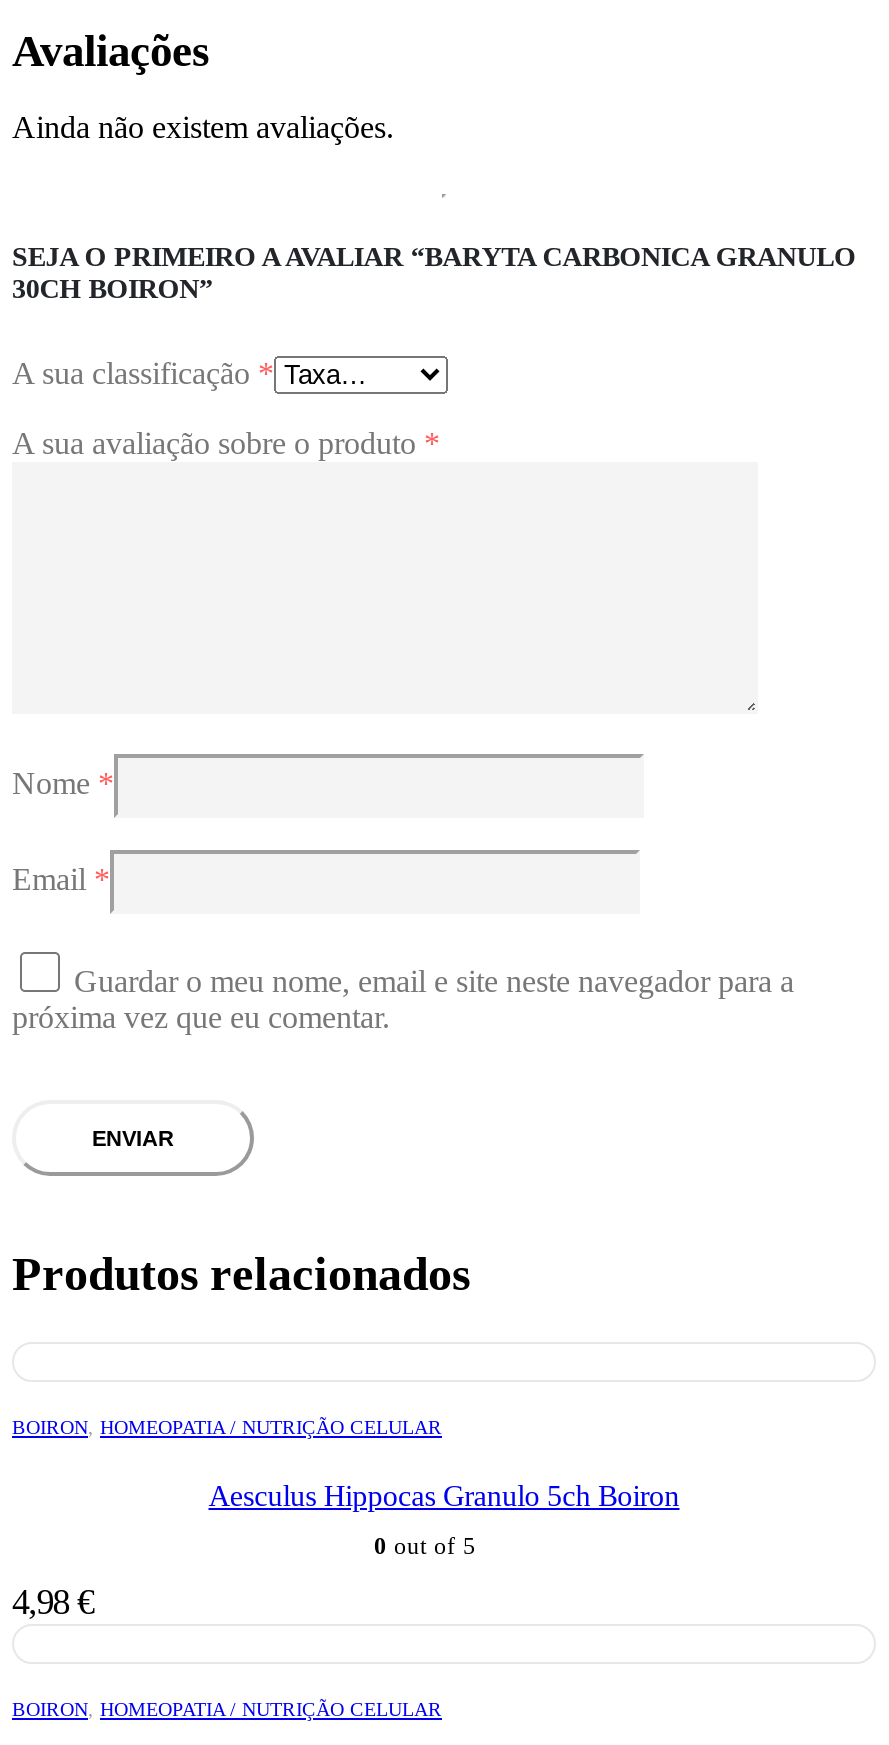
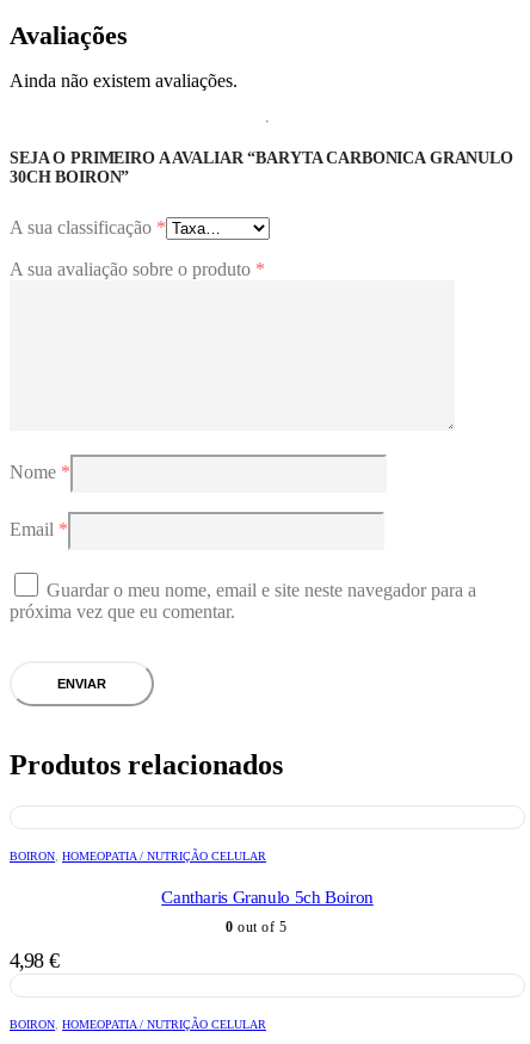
- Aesculus Hippocas Granulo 5ch Boiron
+ Cantharis Granulo 5ch Boiron
